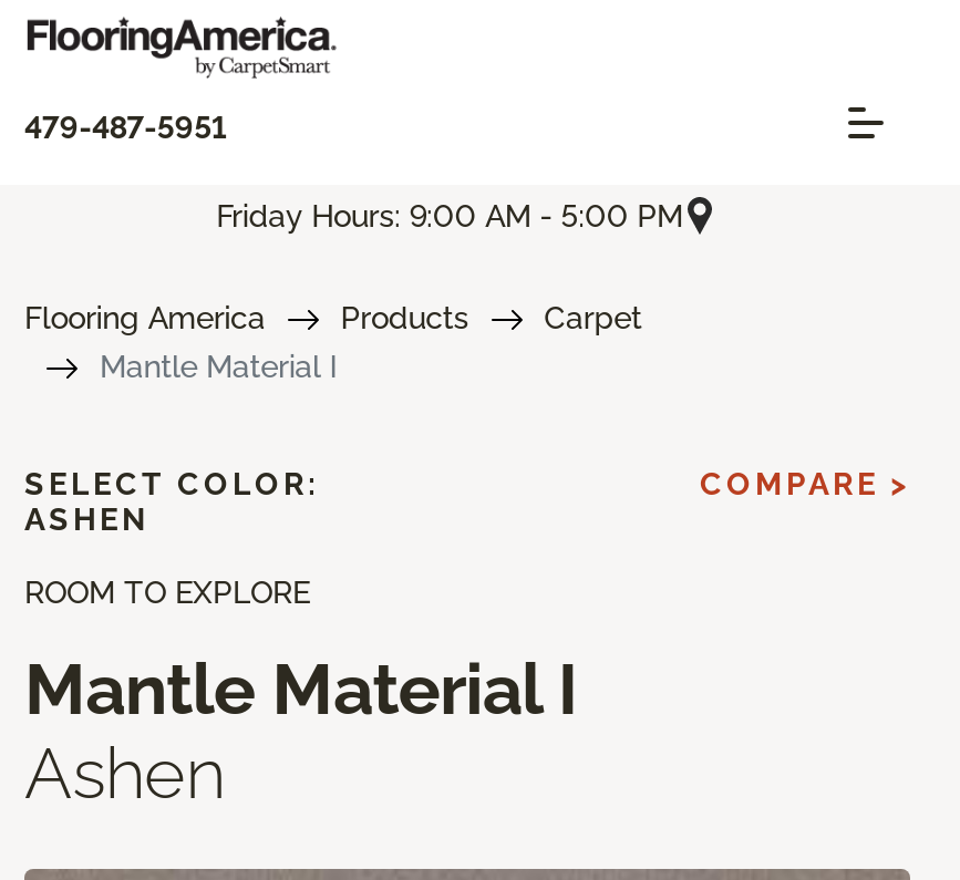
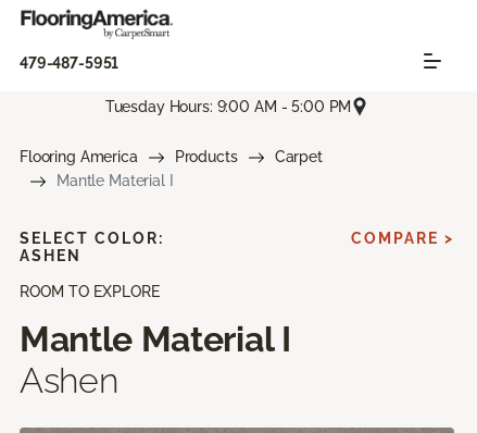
- Friday Hours: 9:00 AM - 5:00 PM
+ Tuesday Hours: 9:00 AM - 5:00 PM
